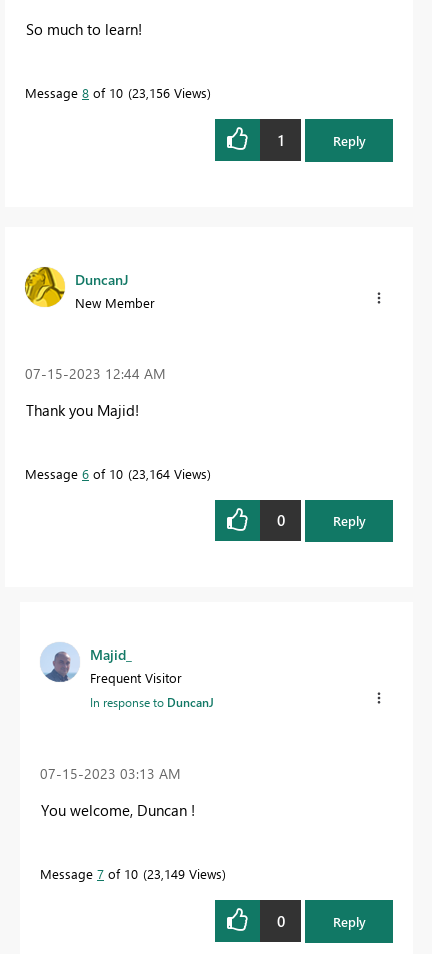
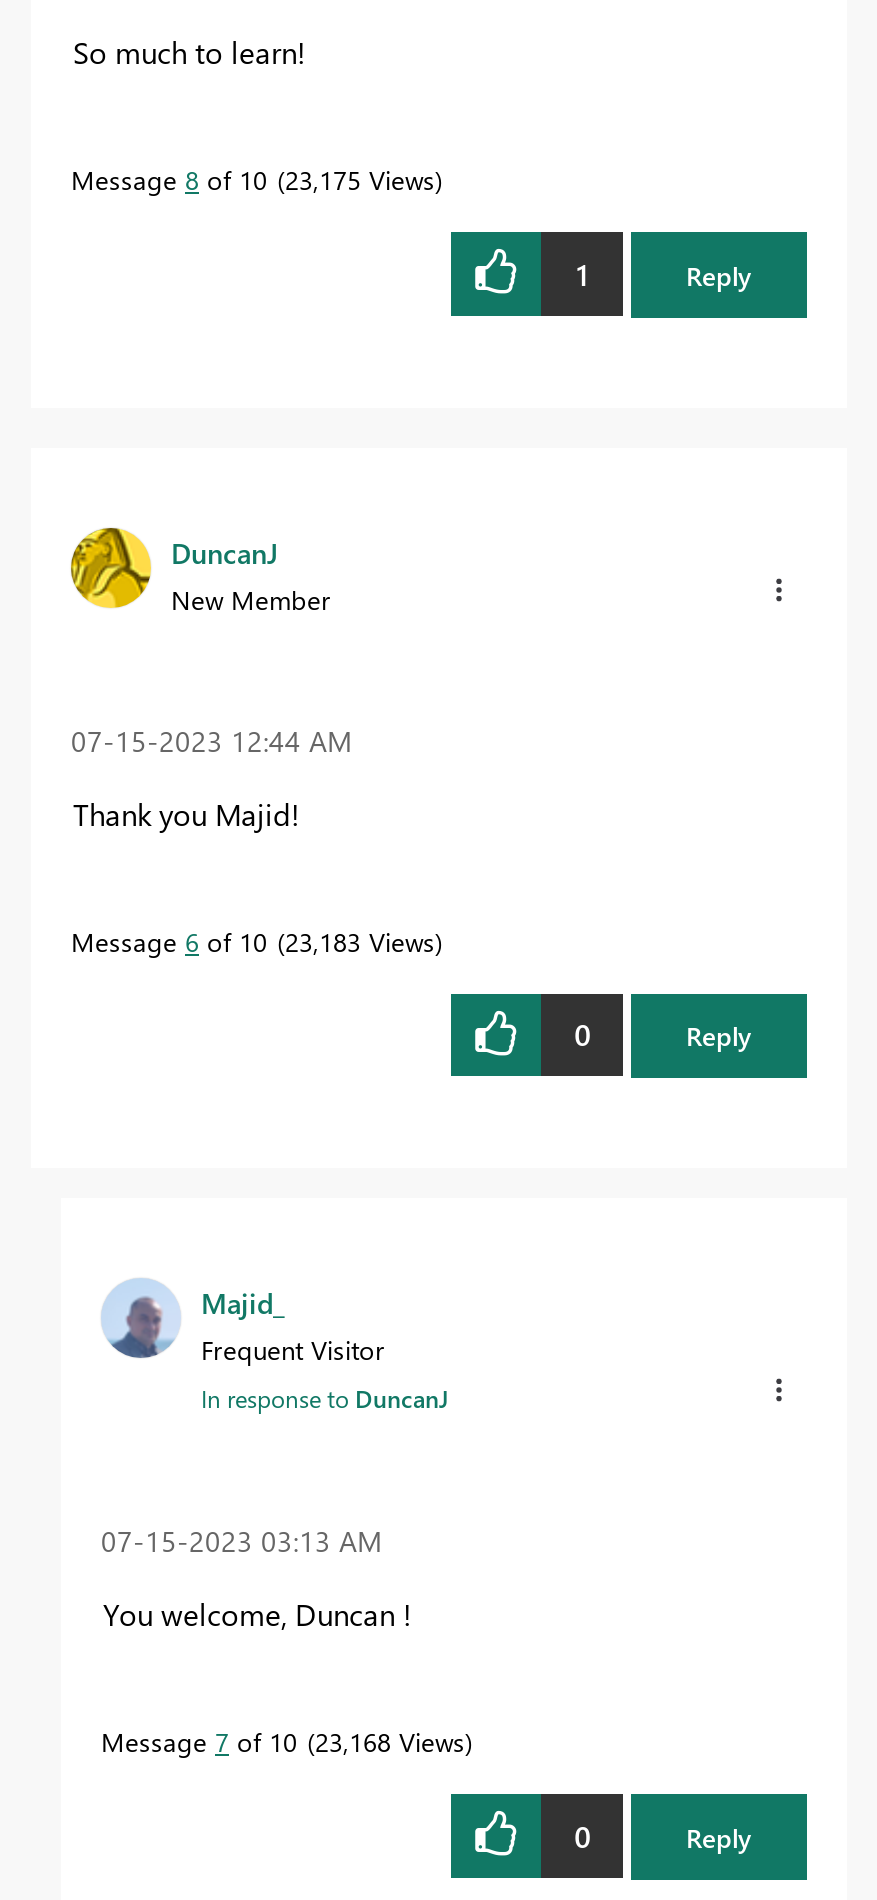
- Message 8 of 10 23,156 Views
+ Message 8 of 10 23,175 Views

- Message 6 of 10 23,164 Views
+ Message 6 of 10 23,183 Views

- Message 7 of 10 23,149 Views
+ Message 7 of 10 23,168 Views
